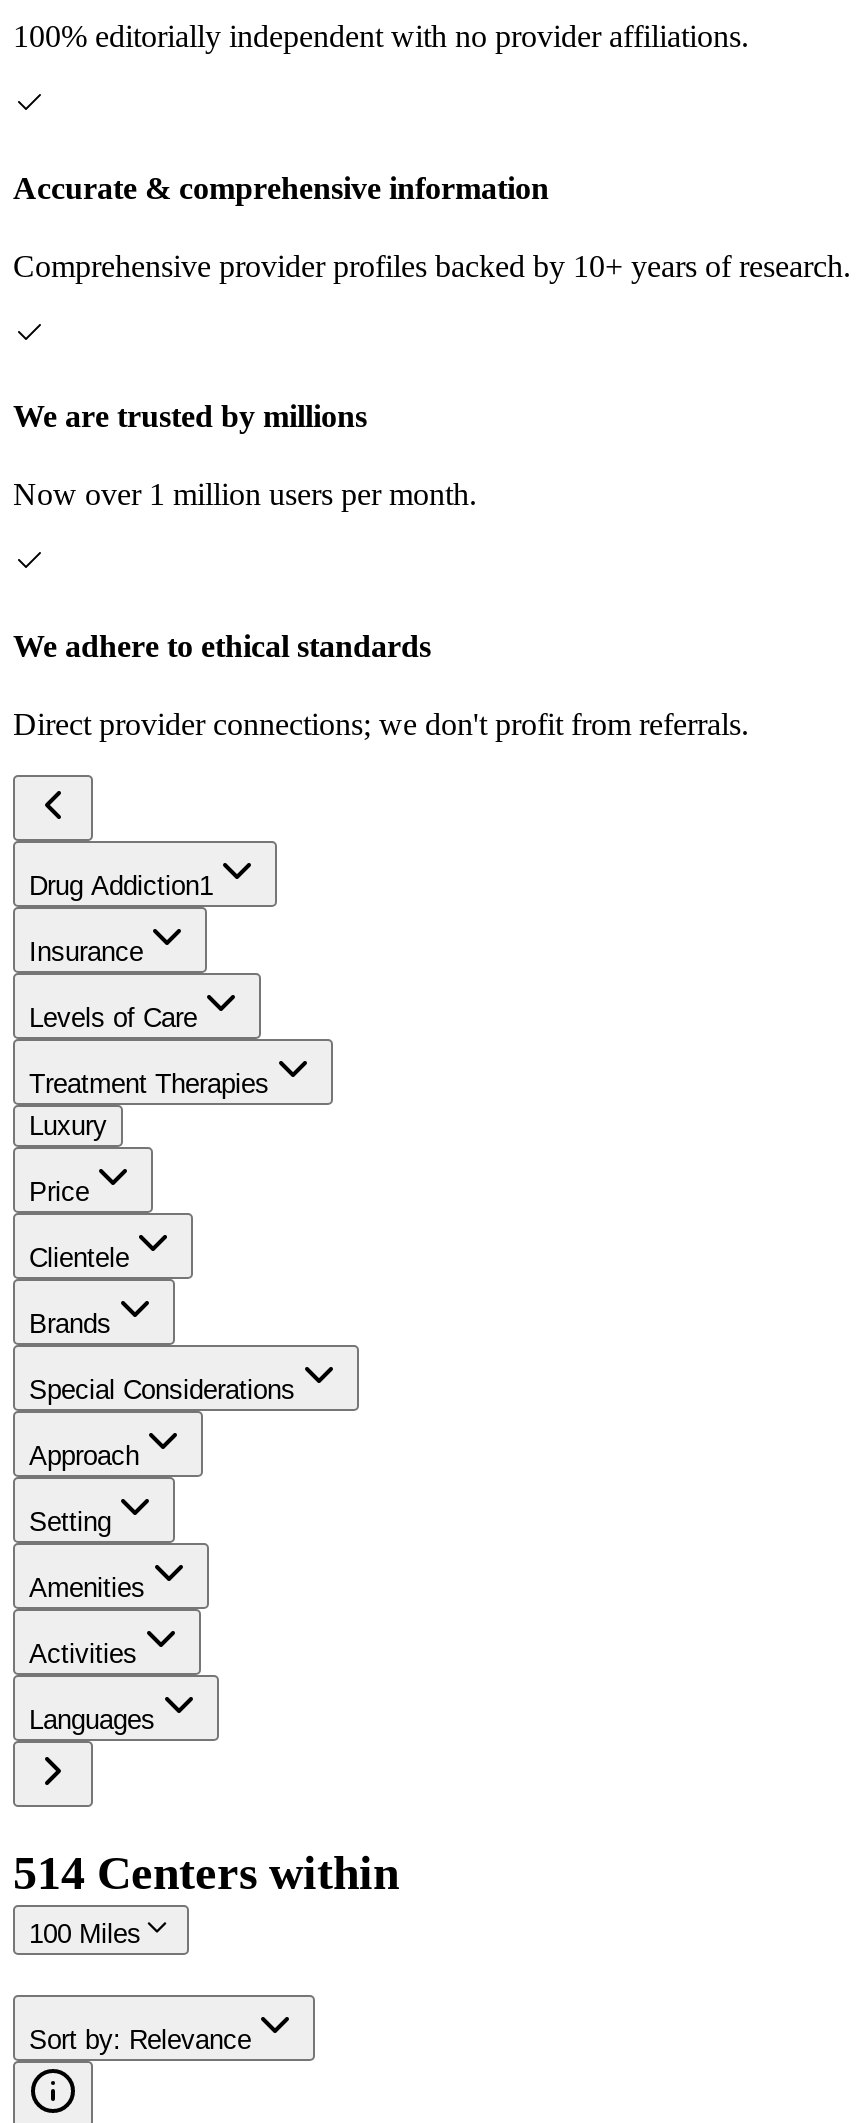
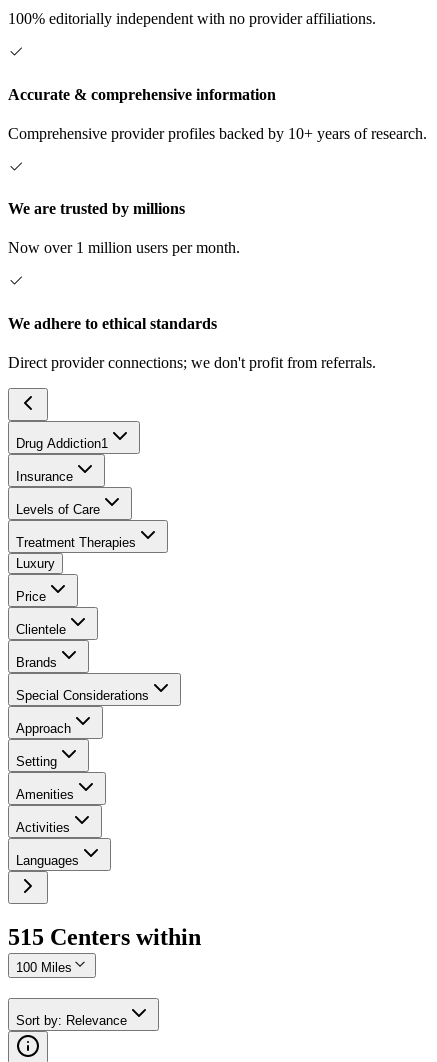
- 514 Centers within
+ 515 Centers within
